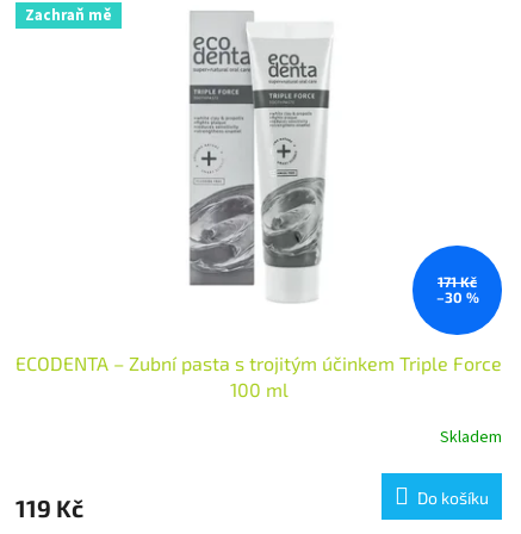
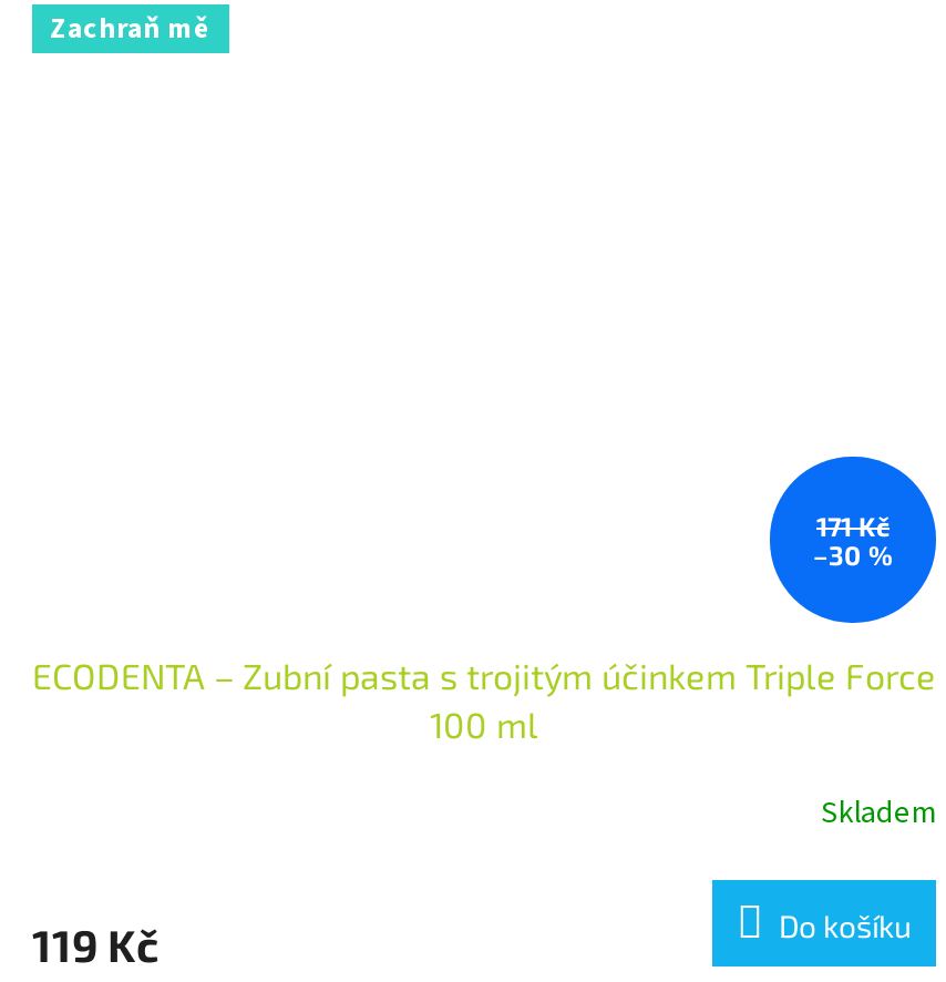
- [image]
